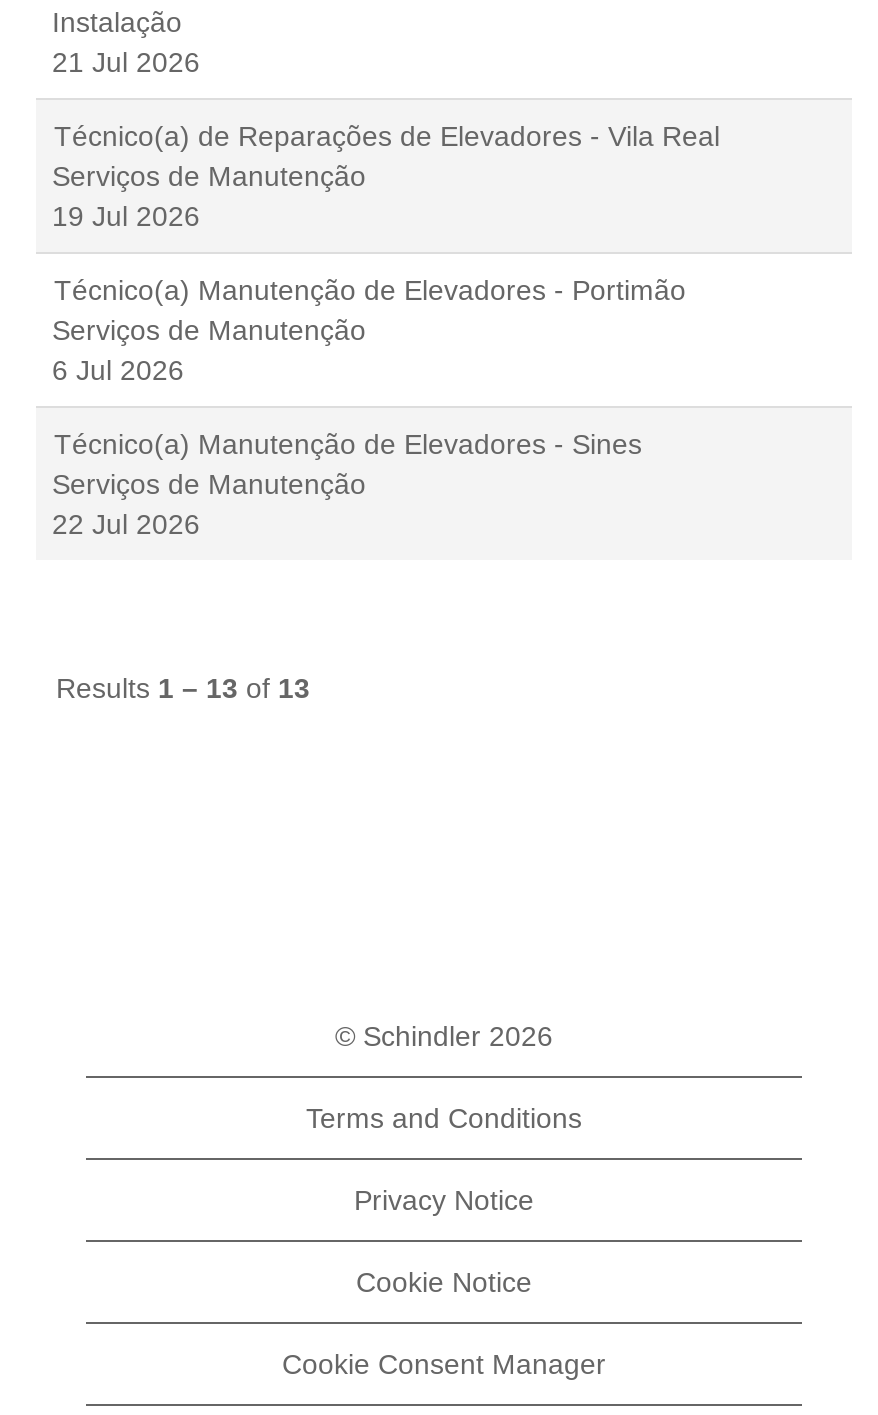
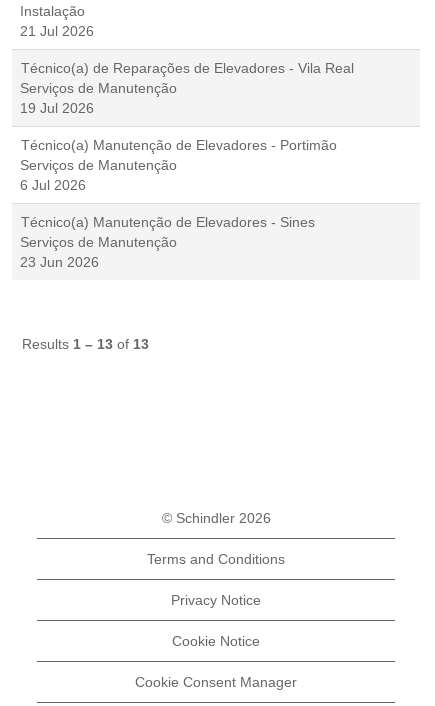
- 22 Jul 2026
+ 23 Jun 2026
